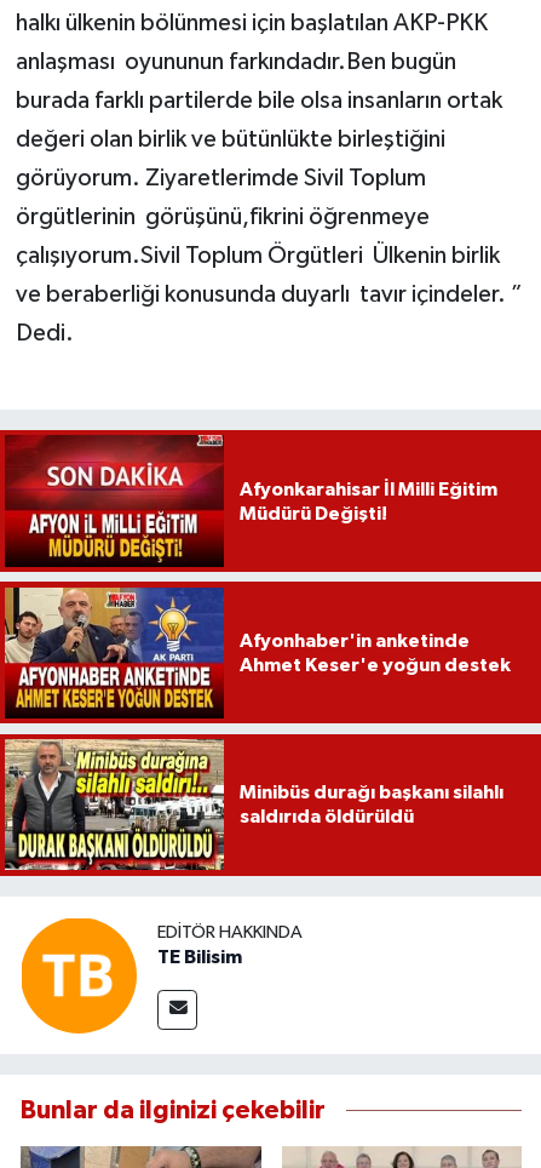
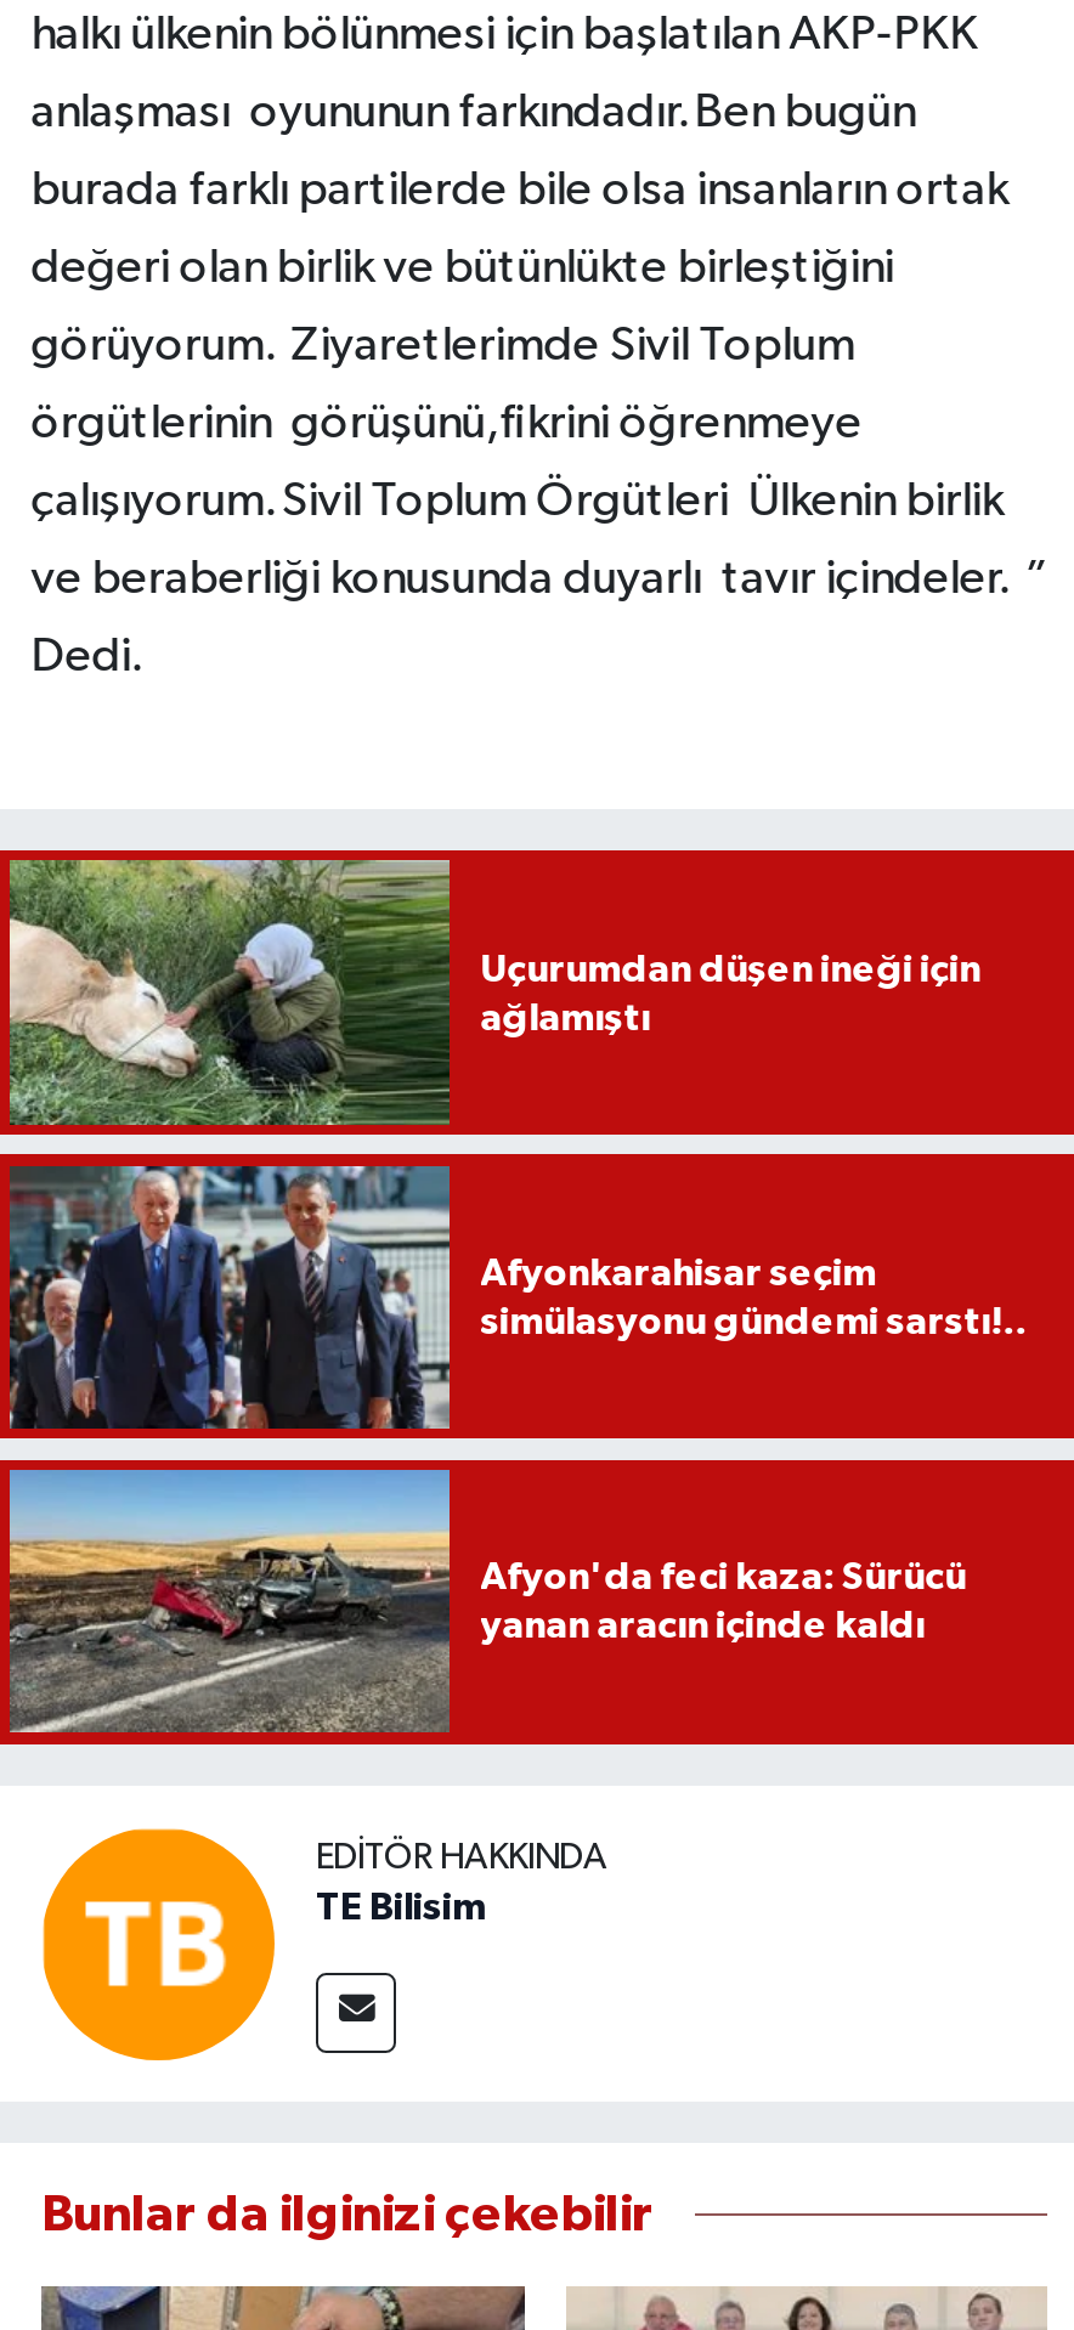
- [image]
- Afyonkarahisar İl Milli Eğitim
- Müdürü Değişti!
+ [image]
+ Uçurumdan düşen ineği için
+ ağlamıştı

- [image]
- Afyonhaber'in anketinde
- Ahmet Keser'e yoğun destek
+ [image]
+ Afyonkarahisar seçim
+ simülasyonu gündemi sarstı!..

- [image]
- Minibüs durağı başkanı silahlı
- saldırıda öldürüldü
+ [image]
+ Afyon'da feci kaza: Sürücü
+ yanan aracın içinde kaldı
